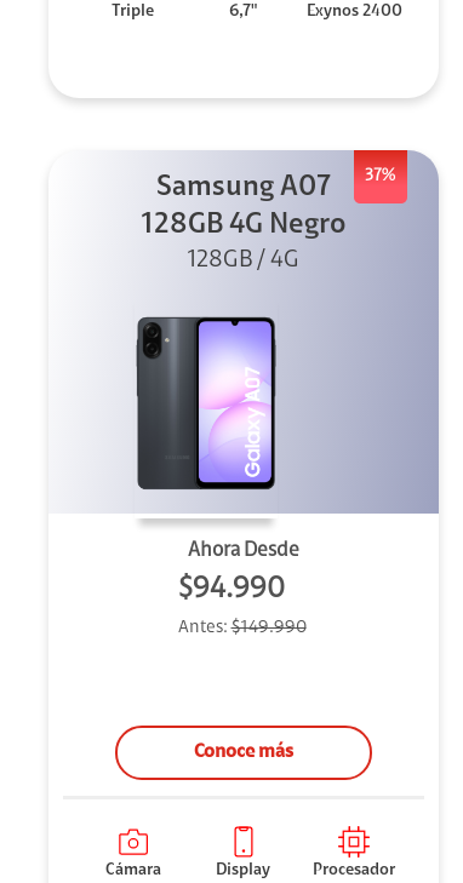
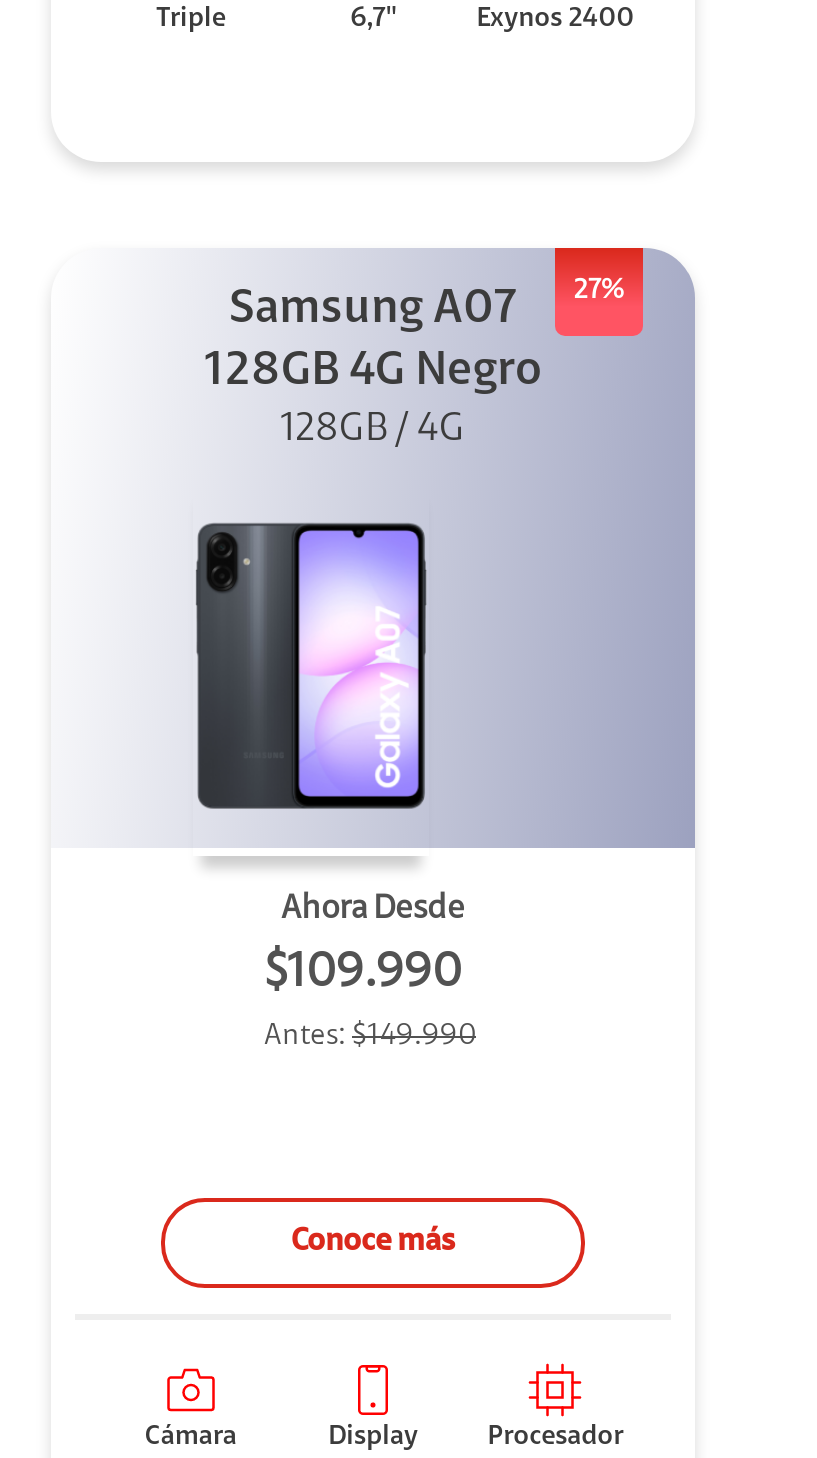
- 37%
+ 27%

- $94.990
+ $109.990
